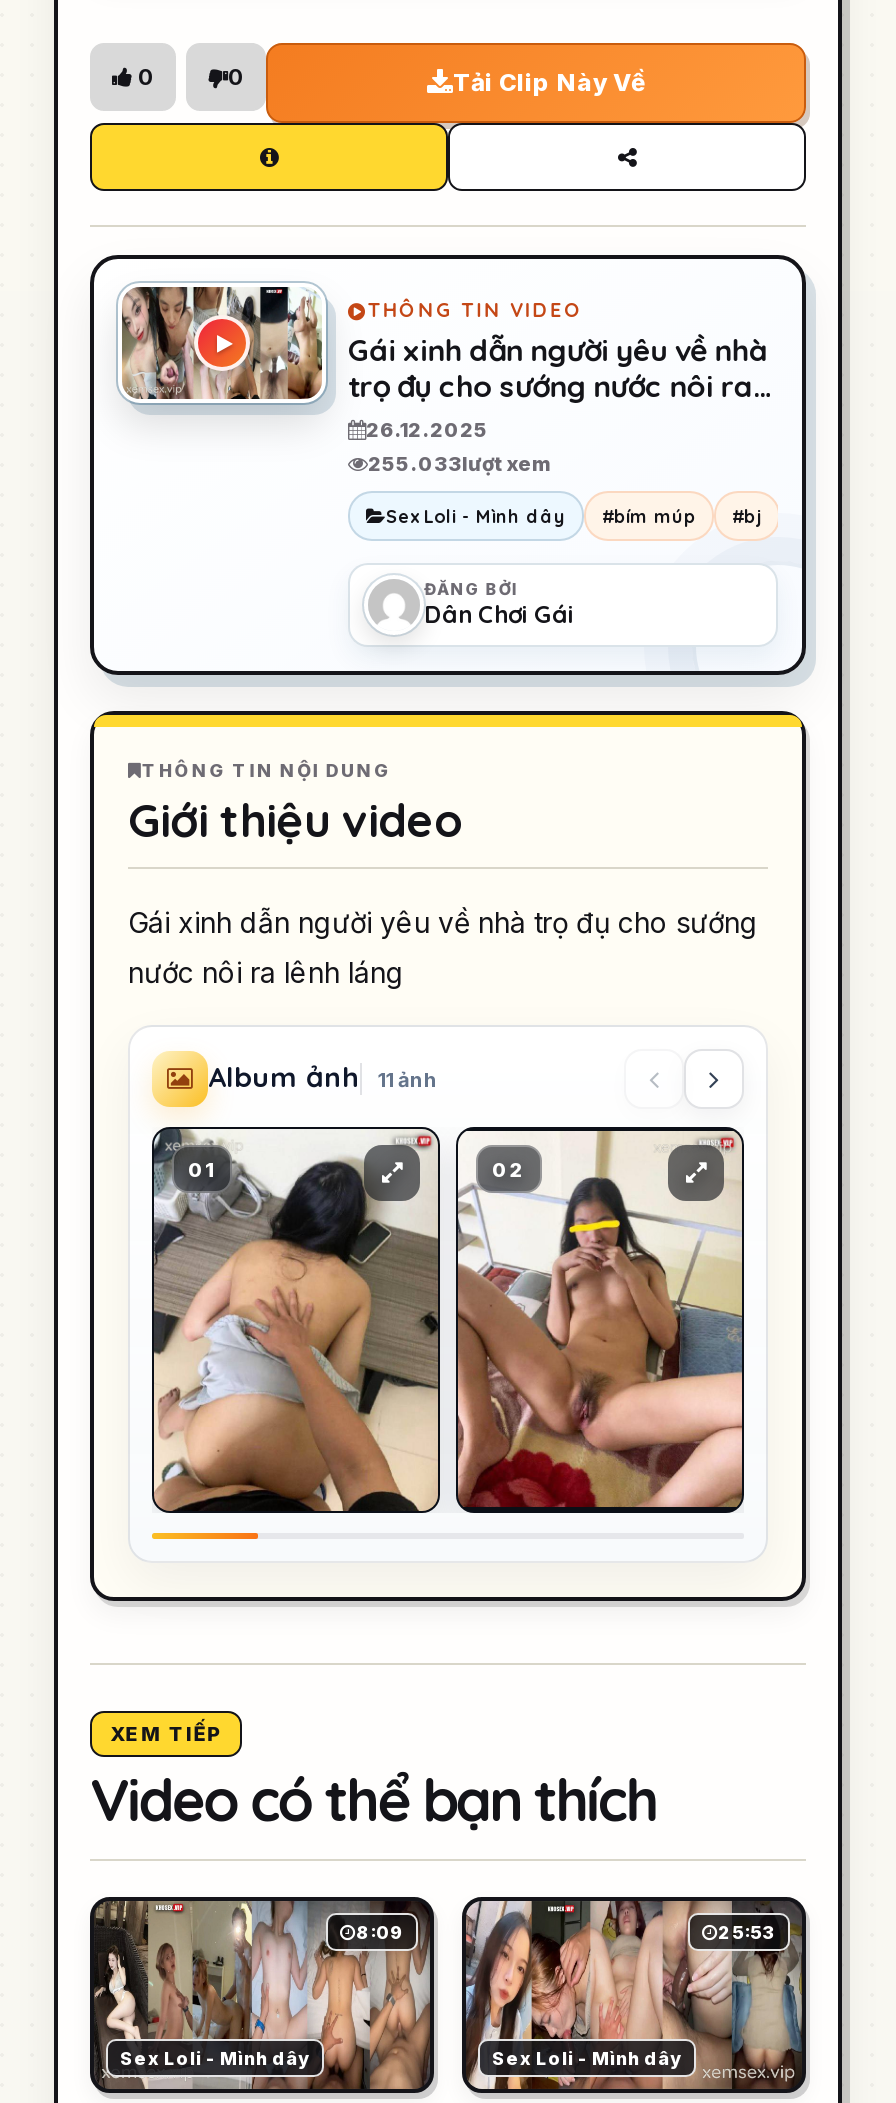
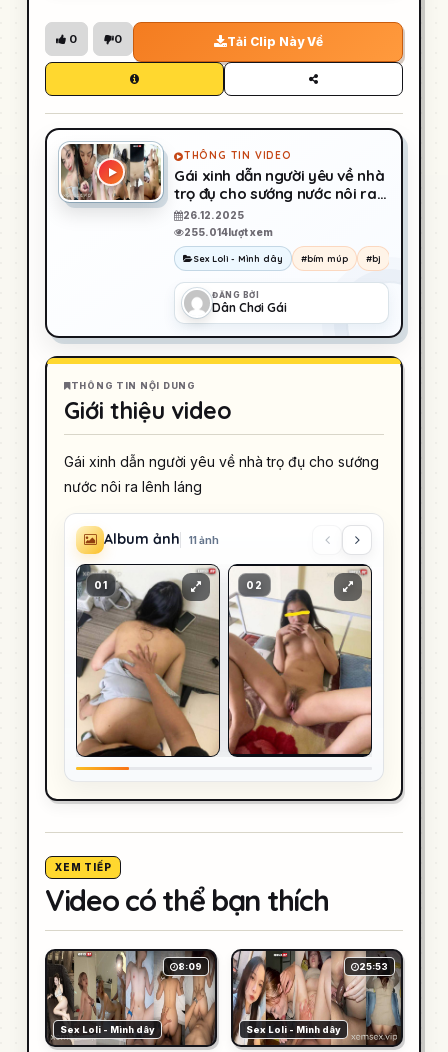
- 255.033lượt xem
+ 255.014lượt xem
